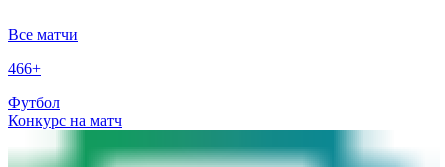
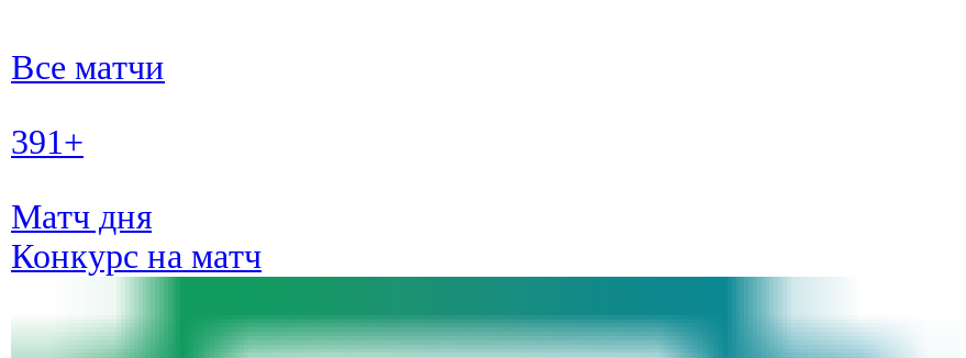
- 466 +
+ 391 +

- Футбол
+ Матч дня
